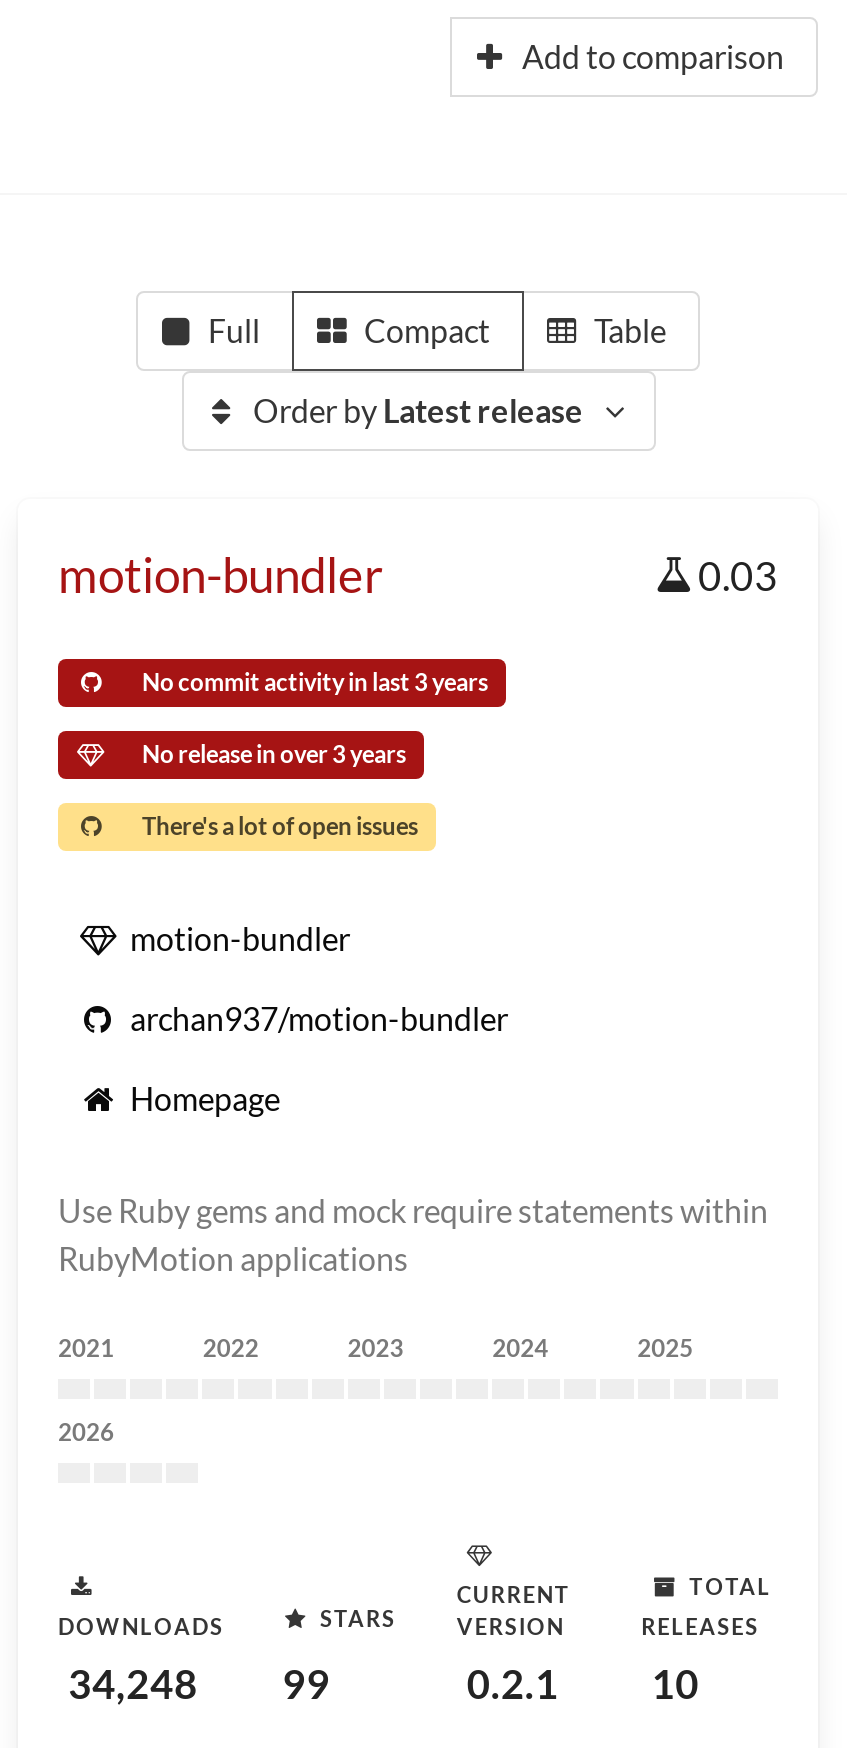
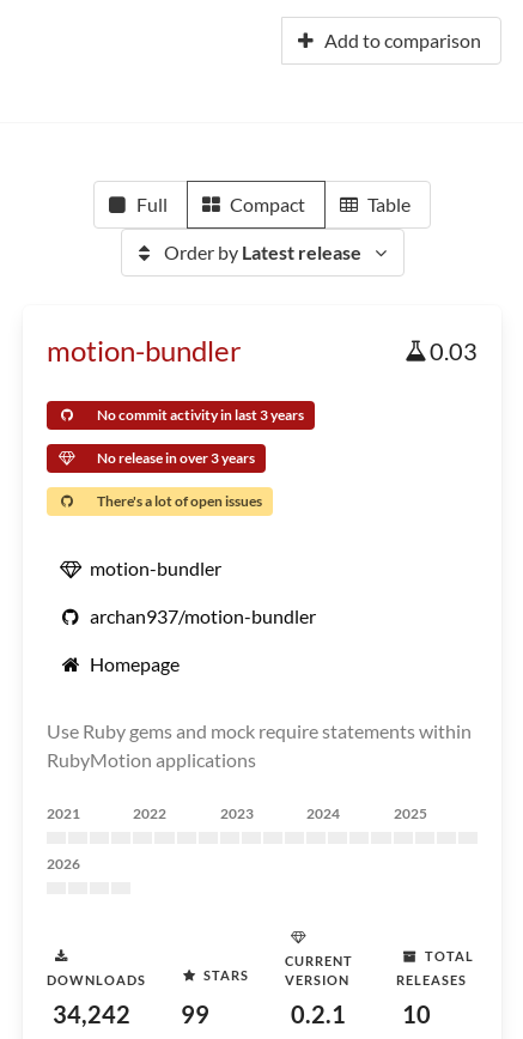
- 34,248 99
+ 34,242 99
